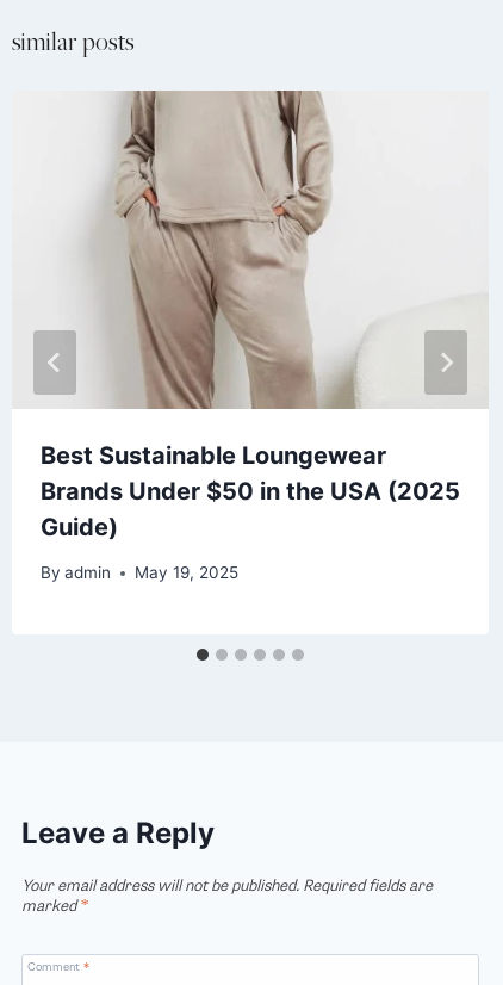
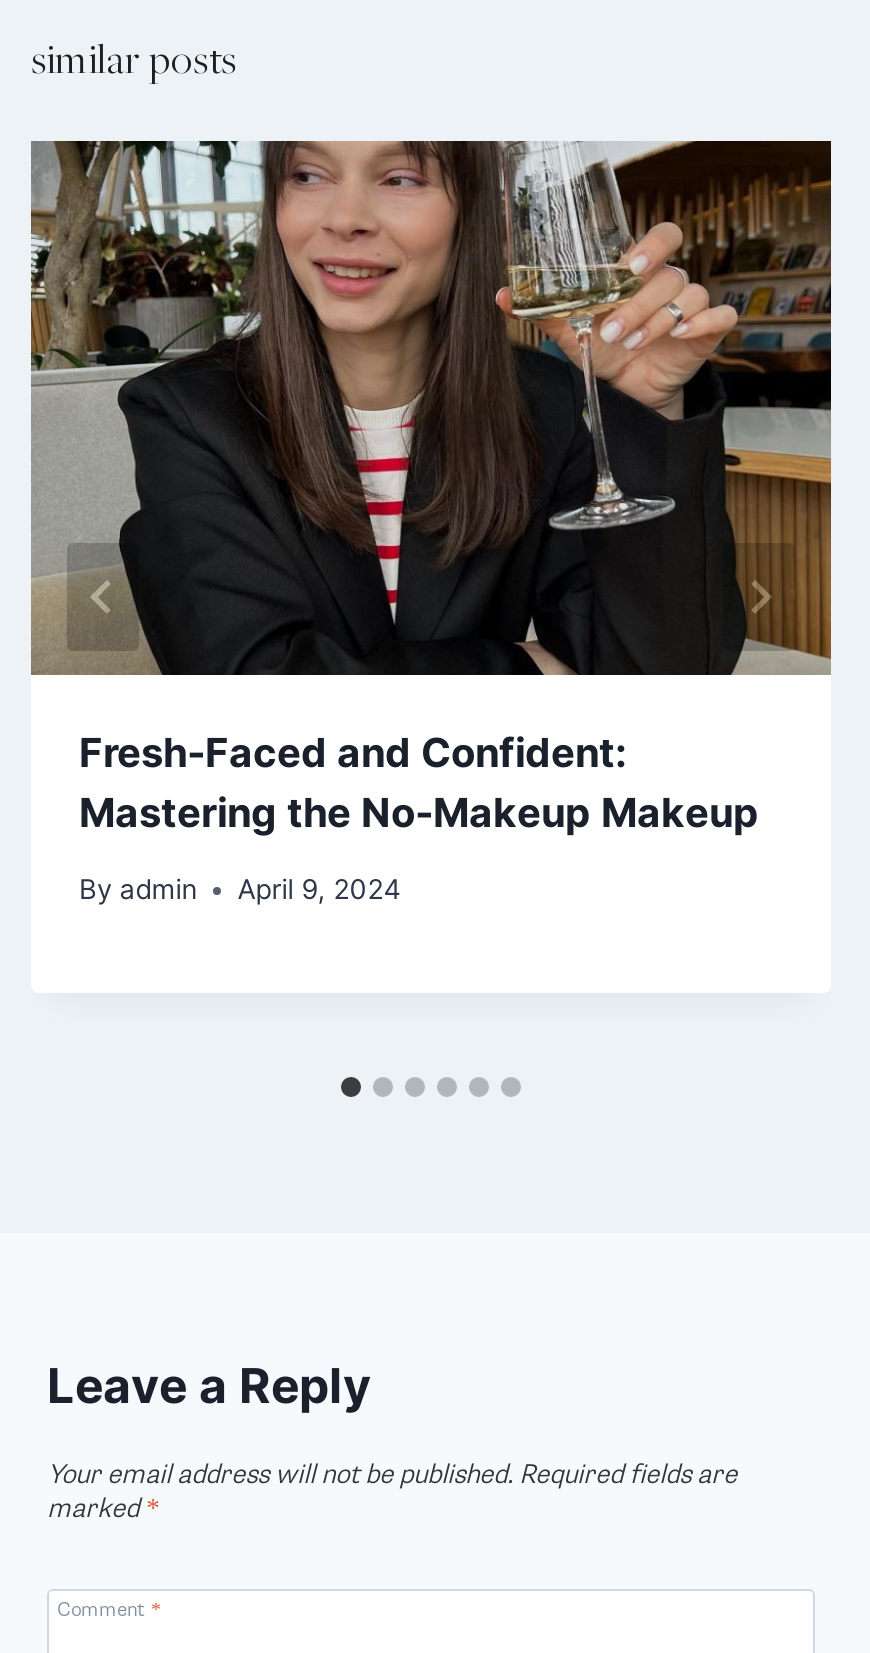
- [image]
- Best Sustainable Loungewear
- Brands Under $50 in the USA (2025
- Guide)
+ [image]
+ Fresh-Faced and Confident:
+ Mastering the No-Makeup Makeup

- By admin May 19, 2025
+ By admin April 9, 2024

moved up: By admin
